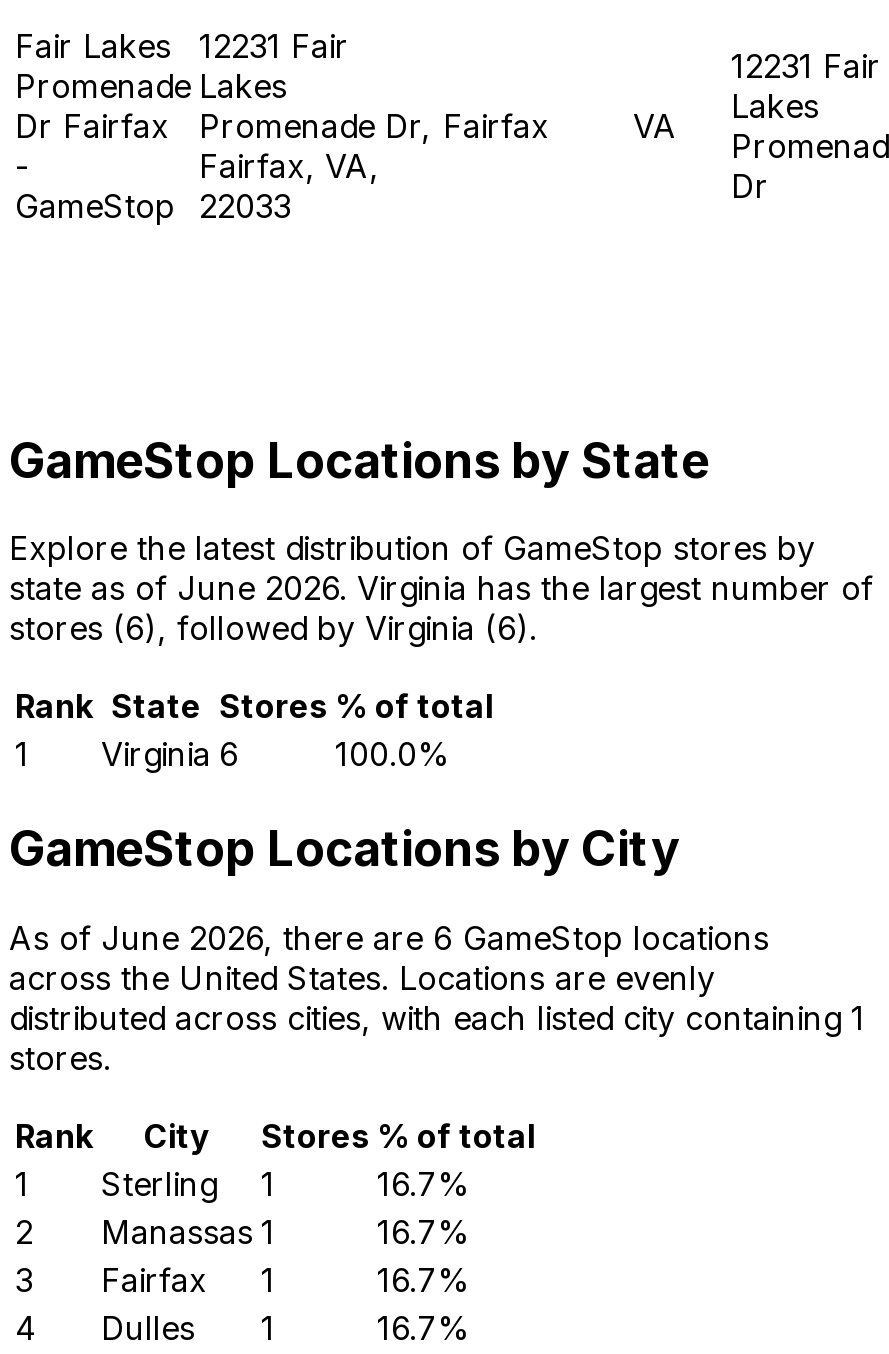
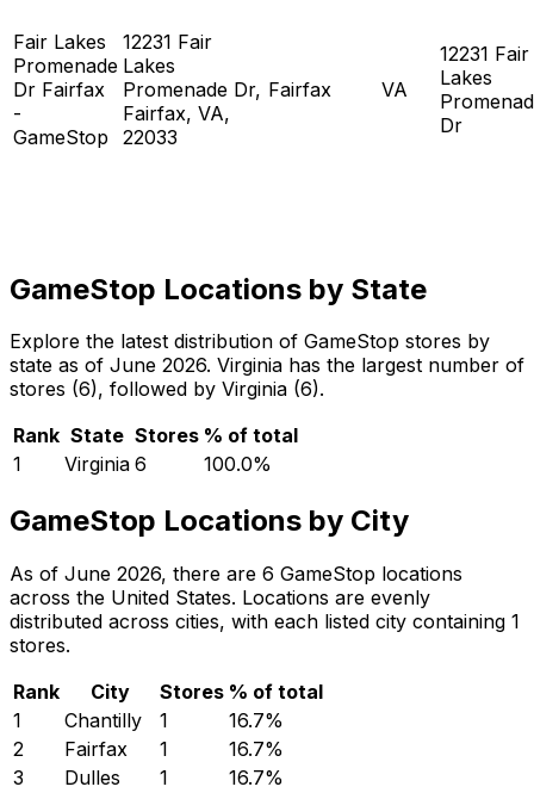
- Sterling
+ Chantilly

- Manassas 1
- 16.7%
- 3

- 4 Dulles 1
+ 3 Dulles 1
